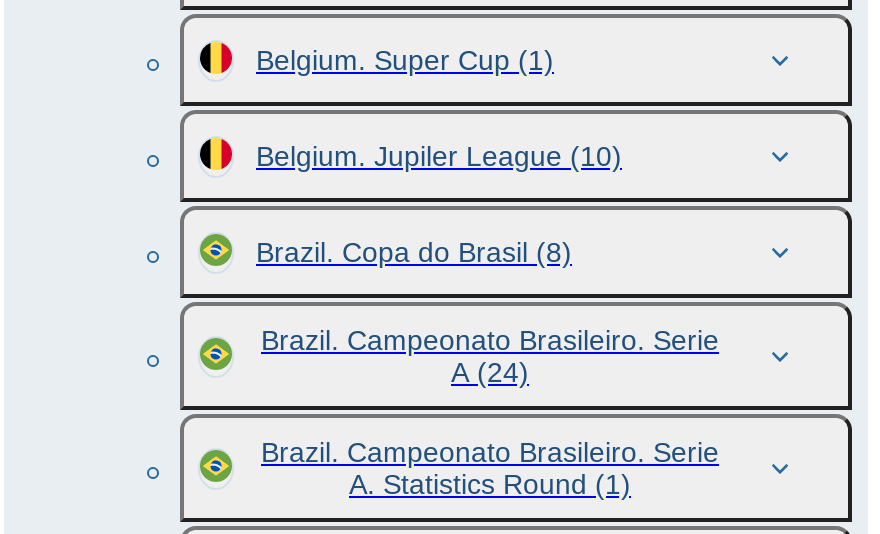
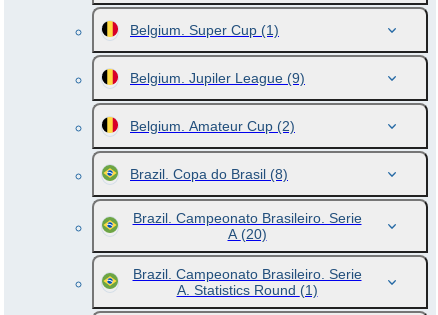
- Belgium. Jupiler League (10)
+ Belgium. Jupiler League (9)
+ Belgium. Amateur Cup (2)

- A (24)
+ A (20)
